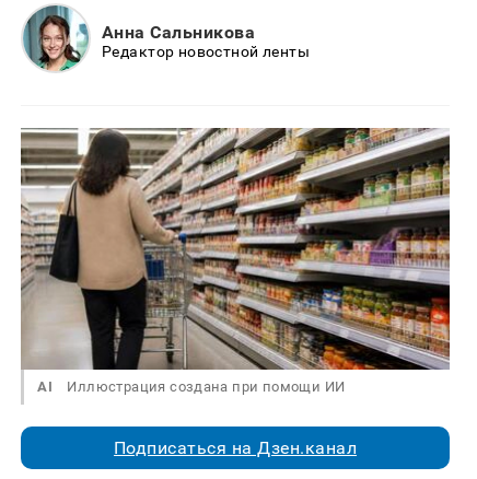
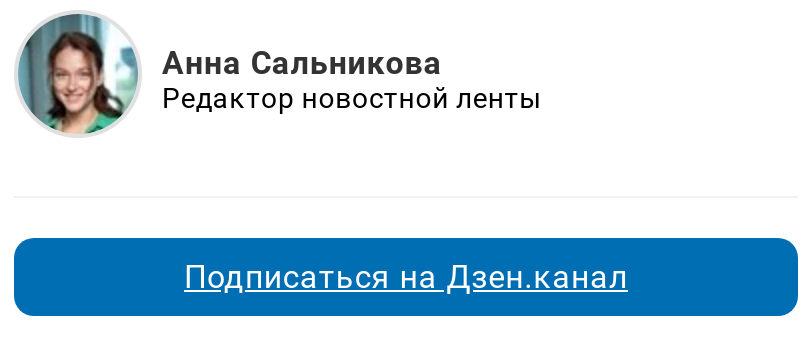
- [image]
- AI
- Иллюстрация создана при помощи ИИ
